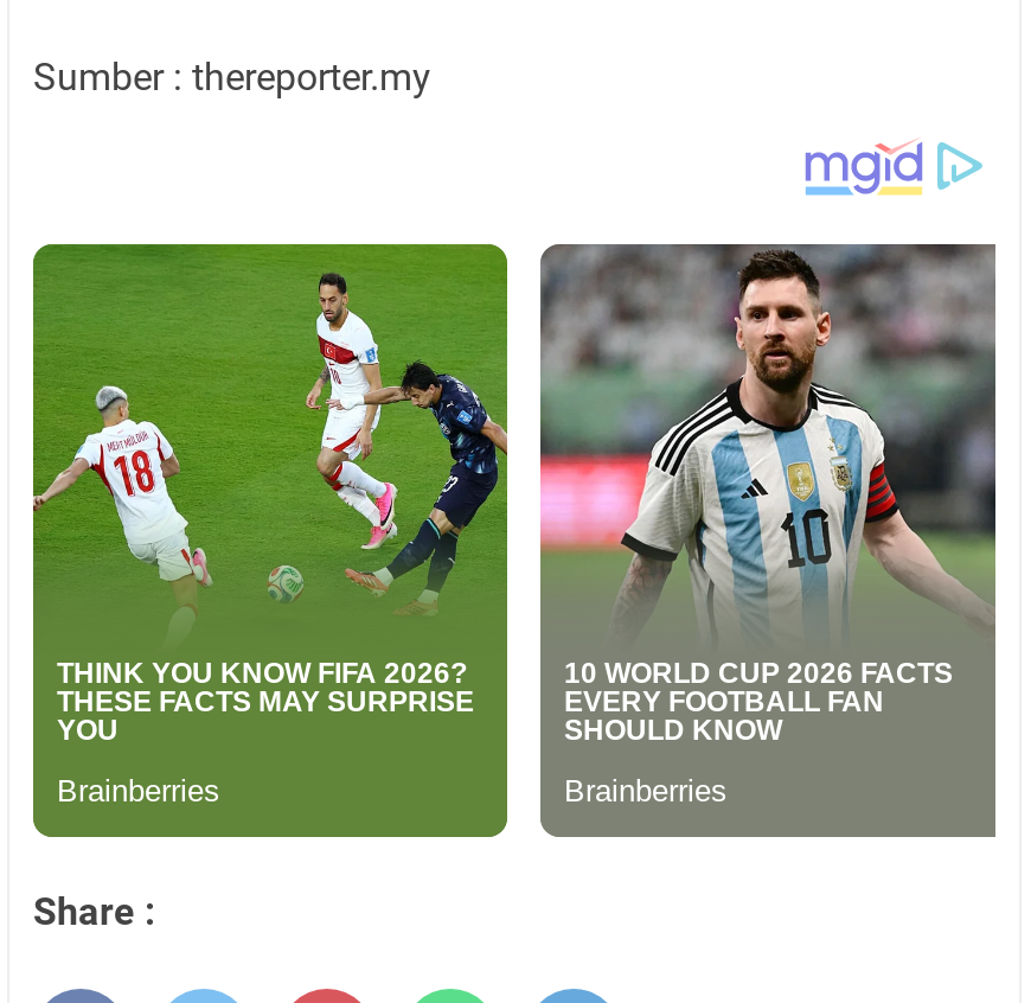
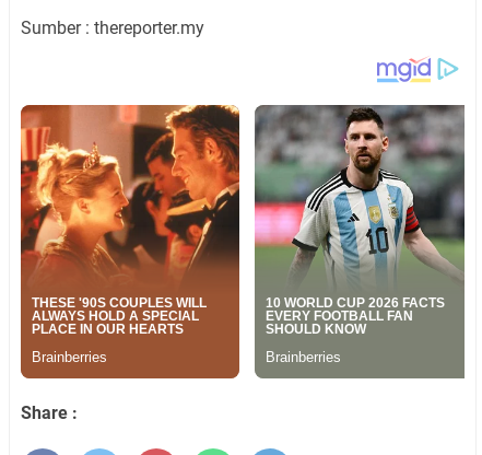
- [image]
+ [image]
